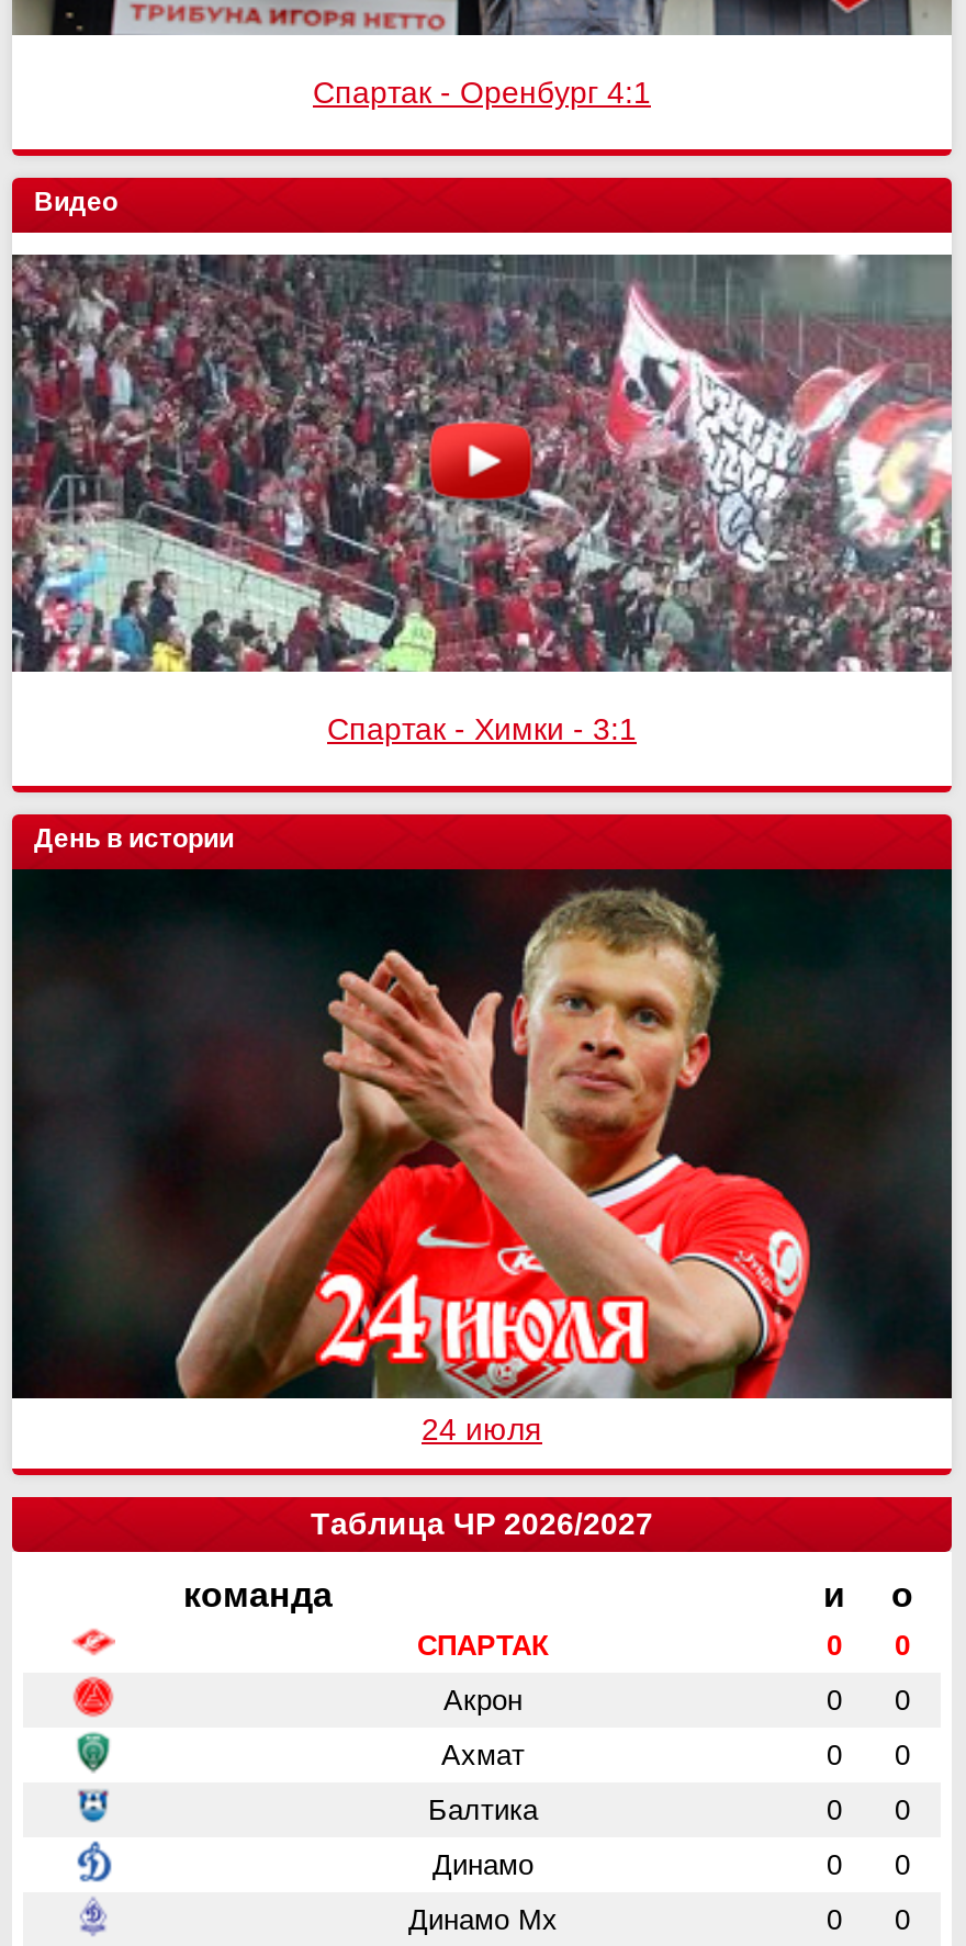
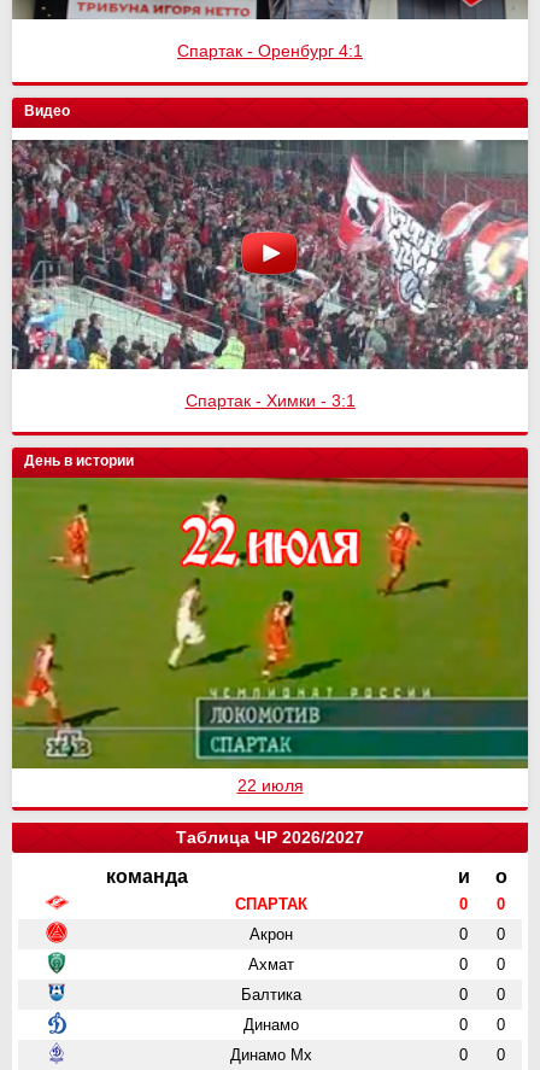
- [image]
- 24 июля
+ [image]
+ 22 июля
